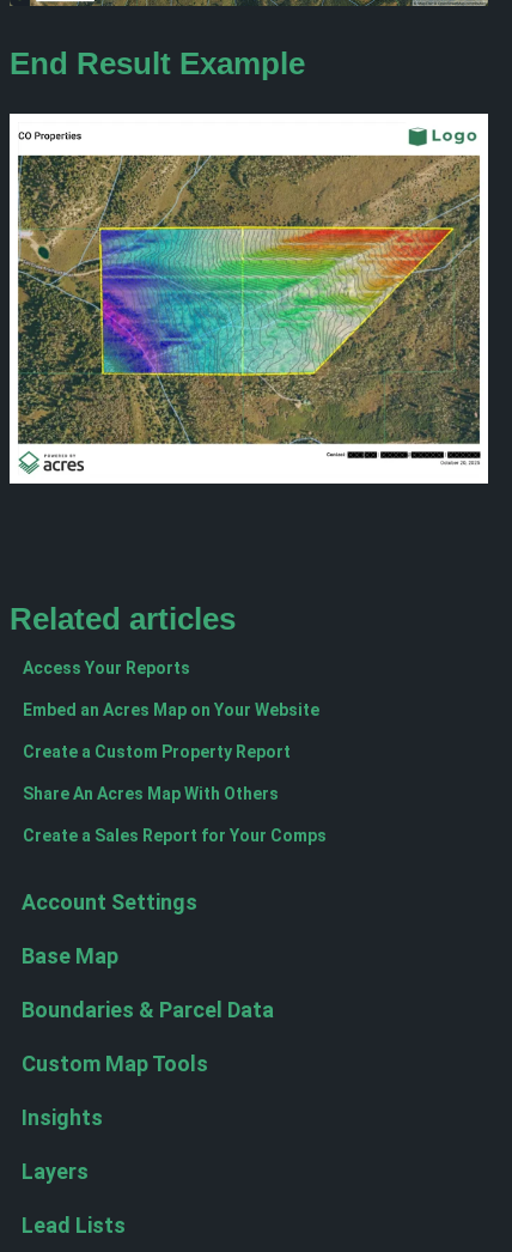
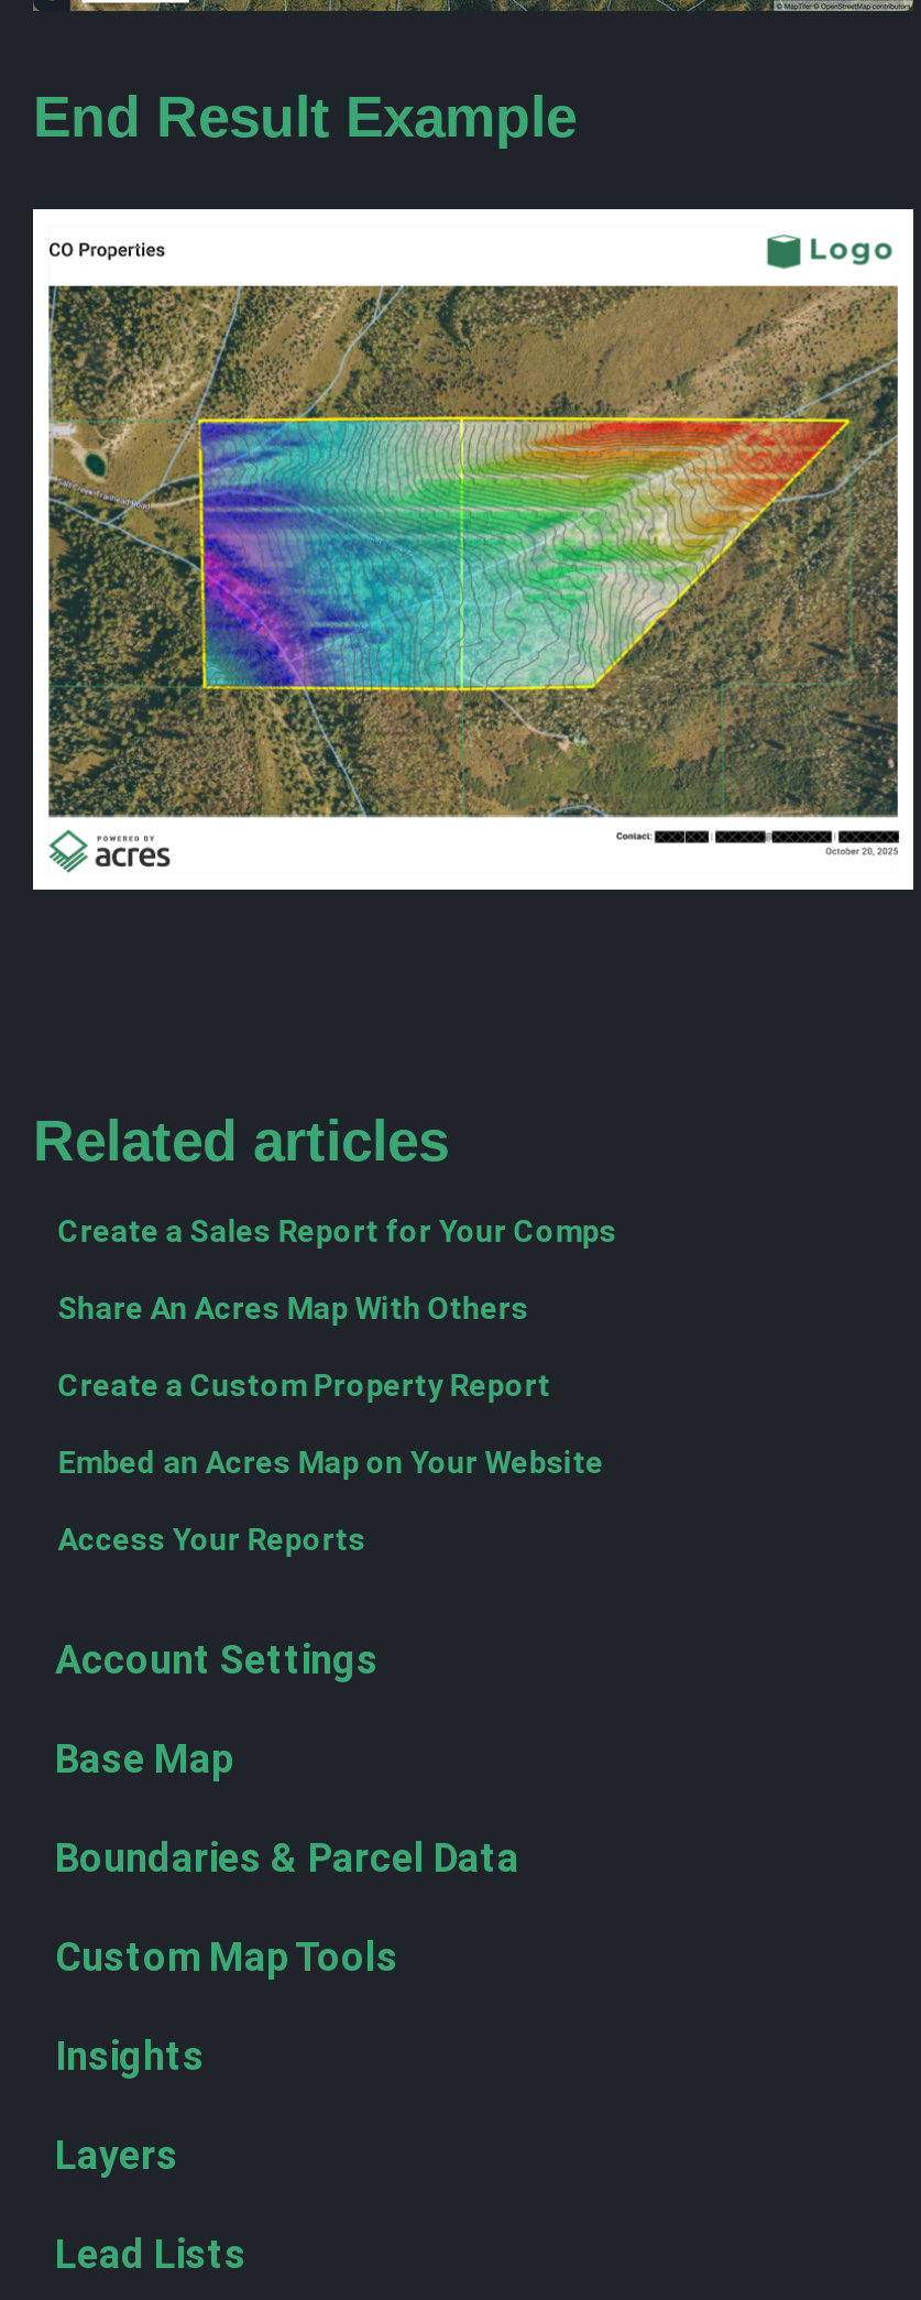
moved down: Access Your Reports

moved up: Embed an Acres Map on Your Website | Create a Custom Property Report | Share An Acres Map With Others | Create a Sales Report for Your Comps
